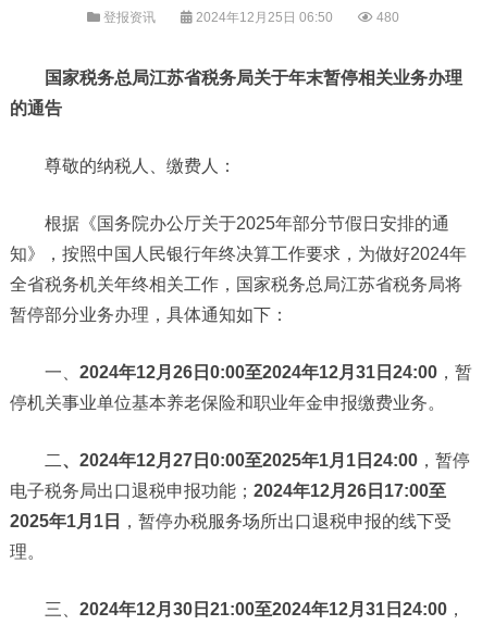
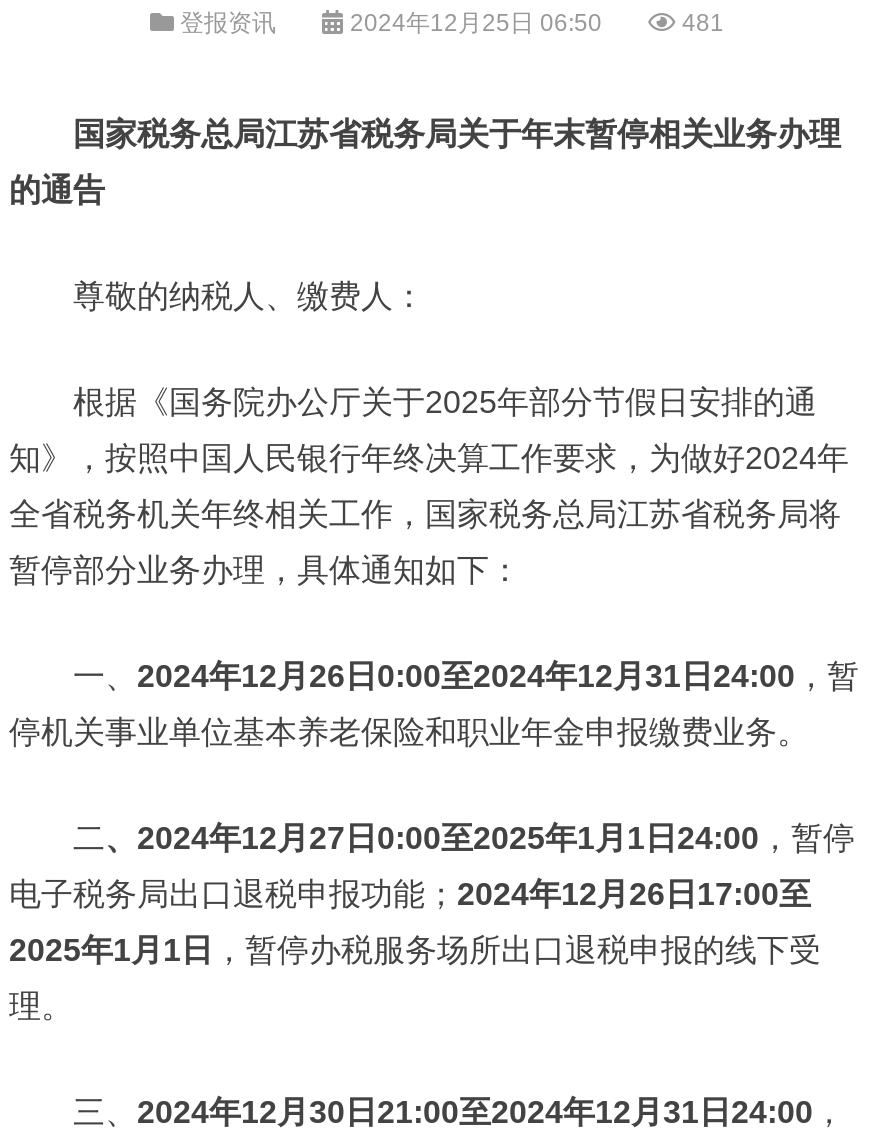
- 480
+ 481
